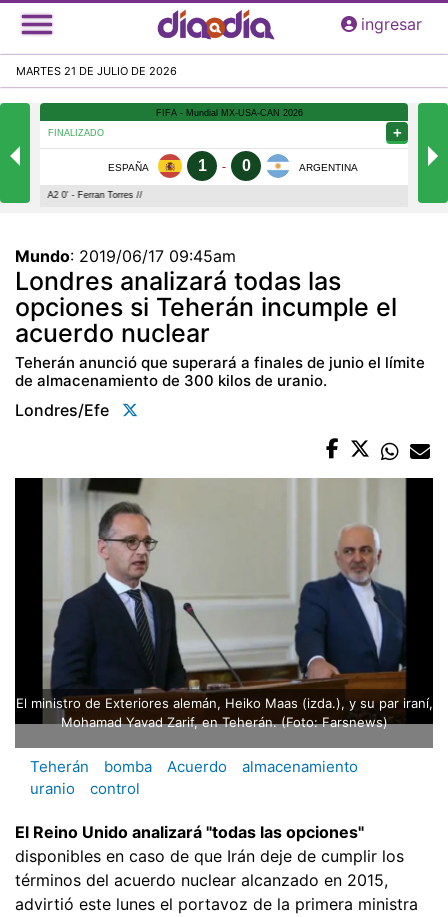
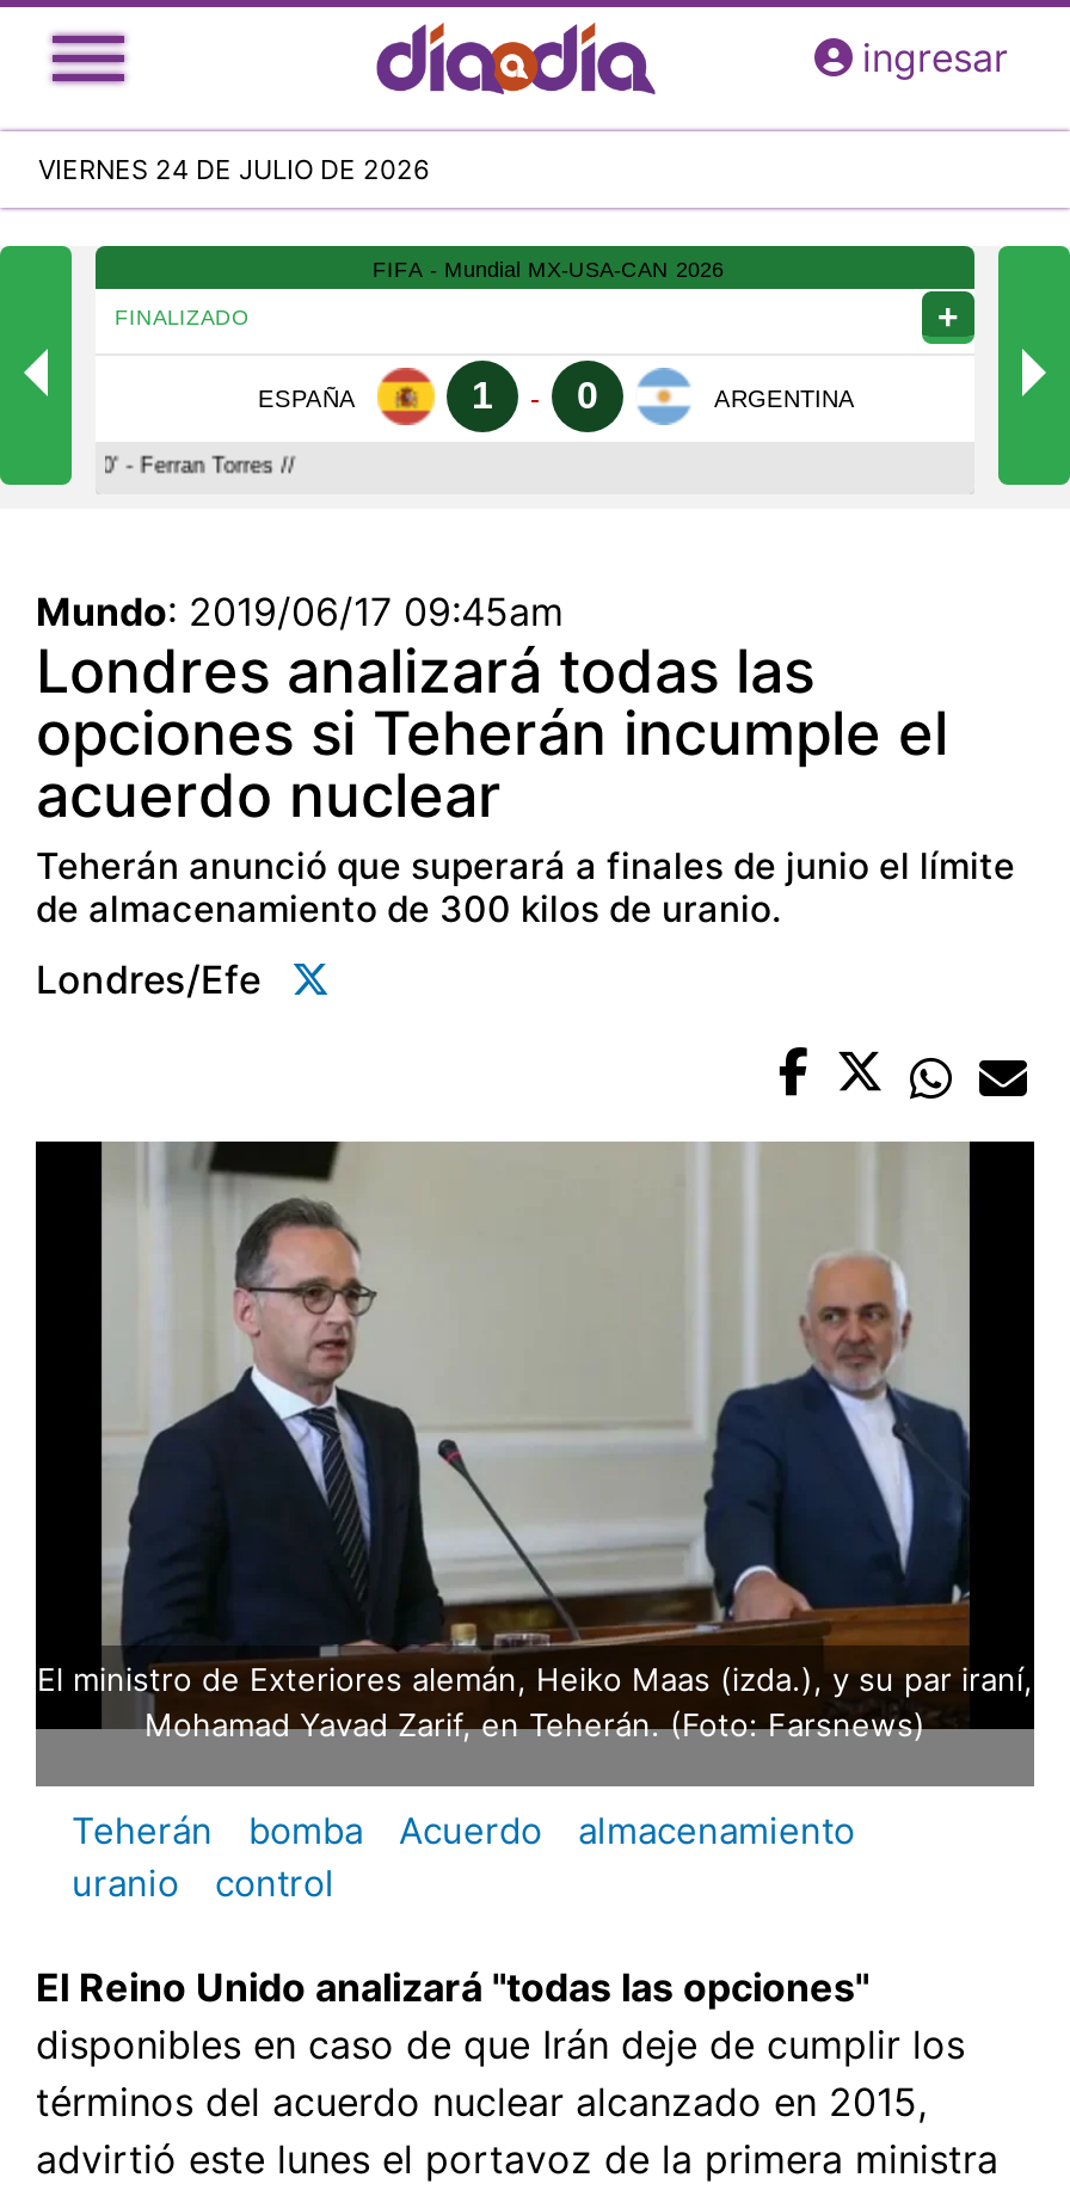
- MARTES 21 DE JULIO DE 2026
+ VIERNES 24 DE JULIO DE 2026
